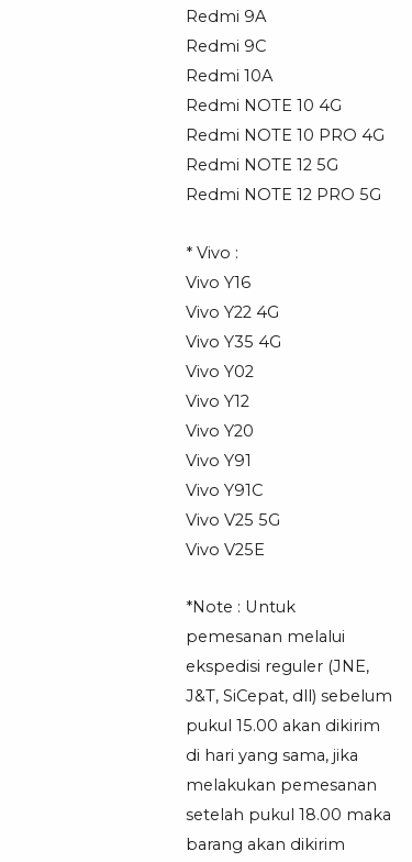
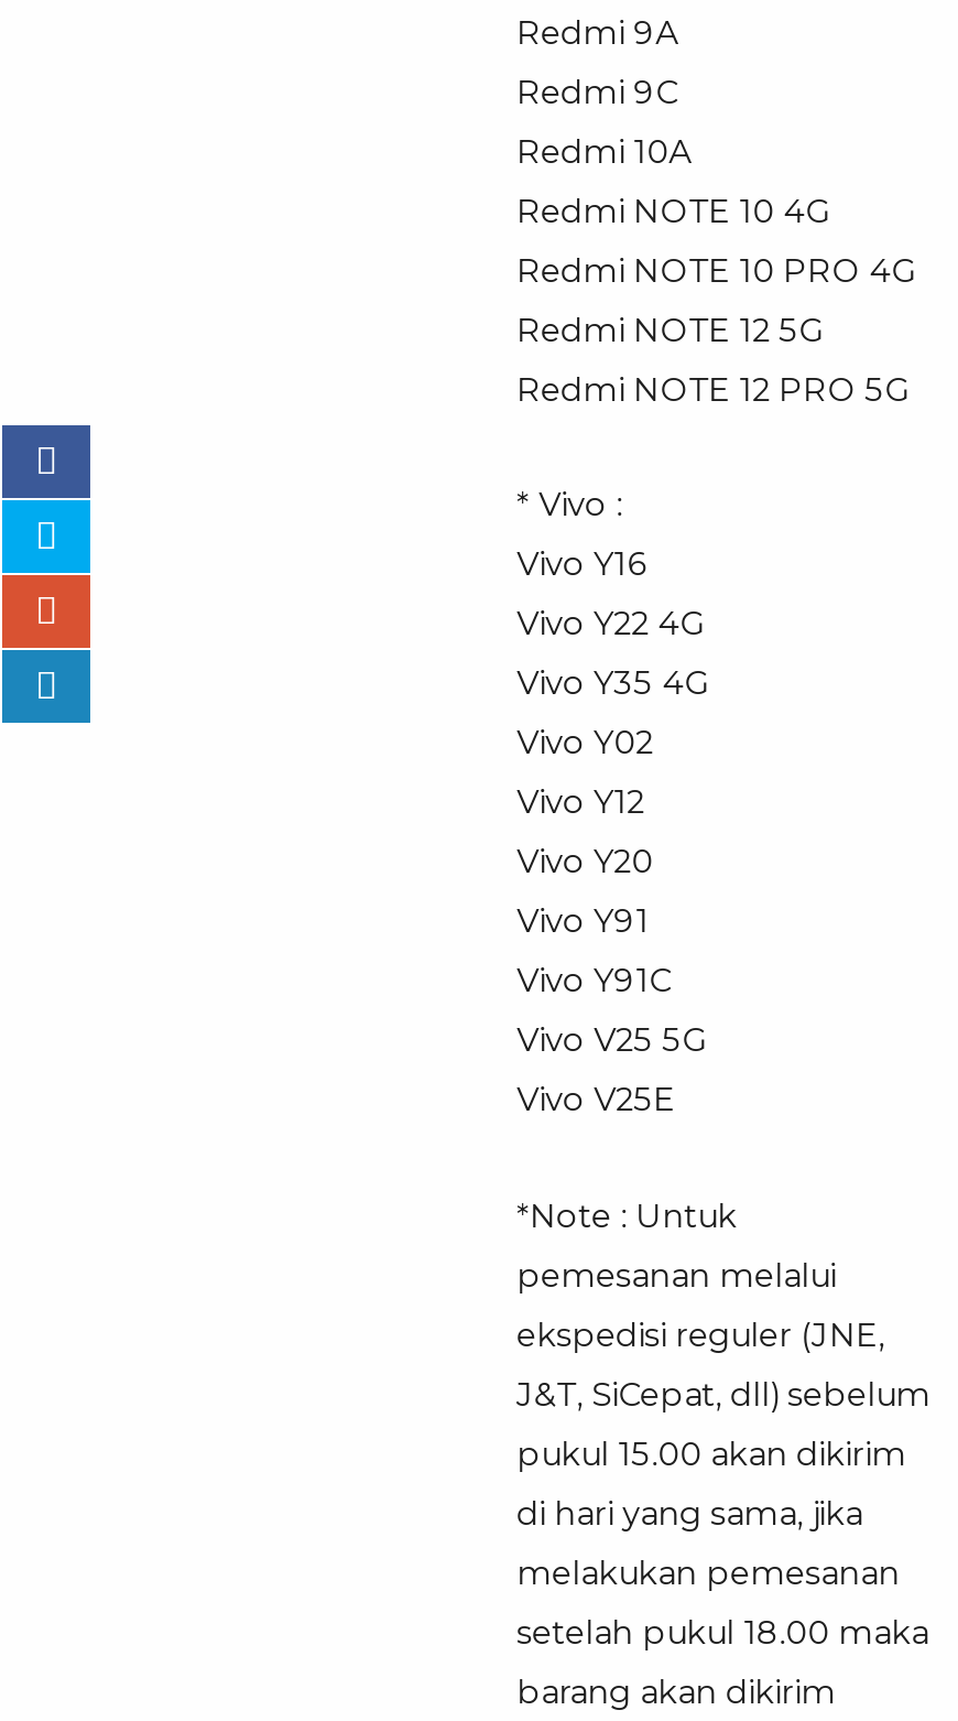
+ [image]
